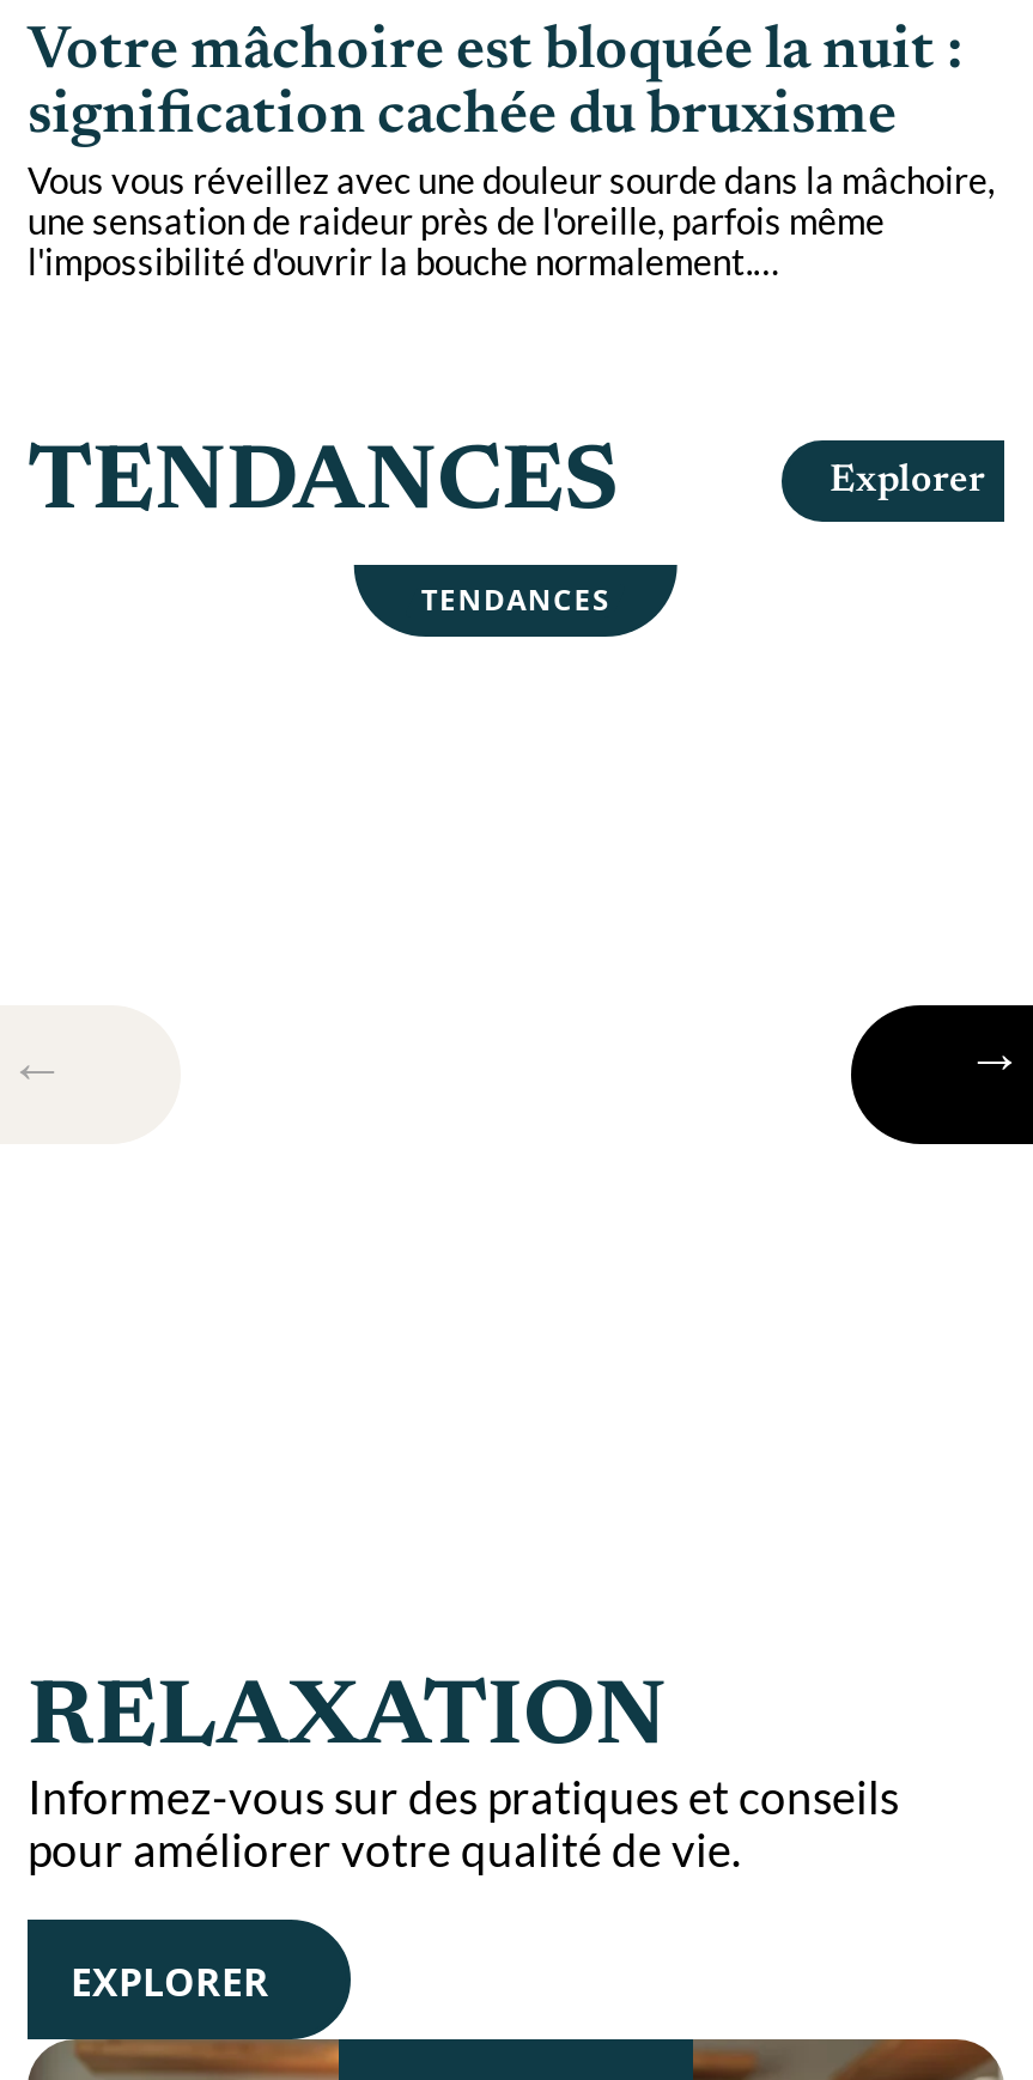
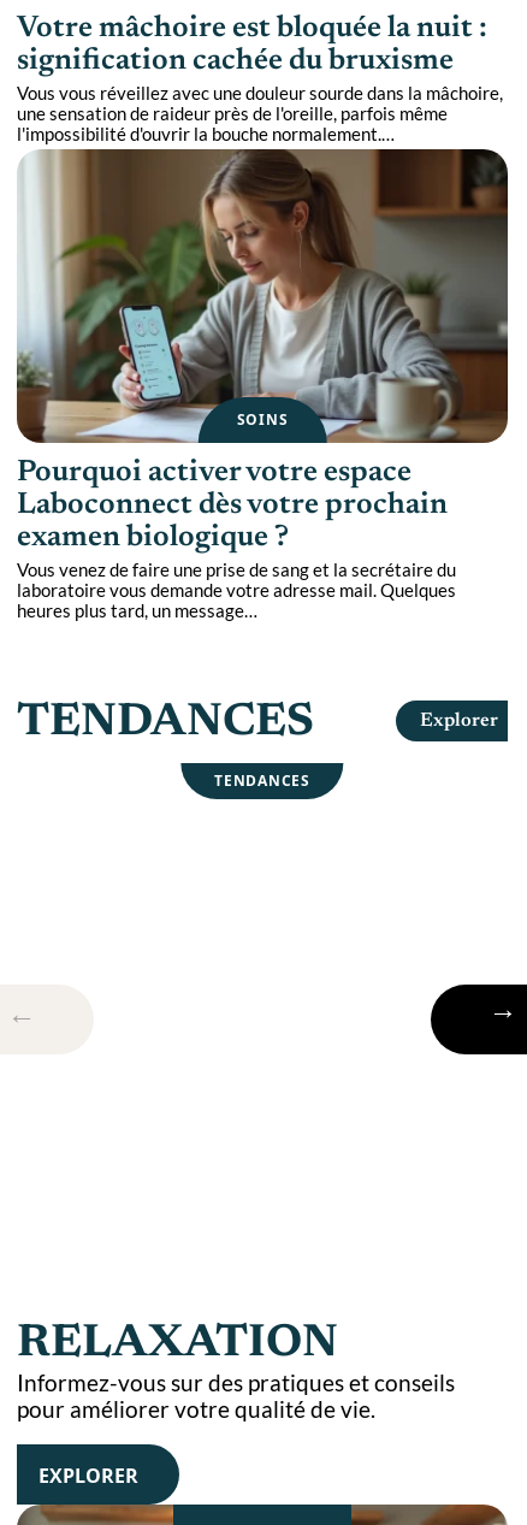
+ [image]
+ SOINS
+ Pourquoi activer votre espace
+ Laboconnect dès votre prochain
+ examen biologique ?
+ Vous venez de faire une prise de sang et la secrétaire du
+ laboratoire vous demande votre adresse mail. Quelques
+ heures plus tard, un message…
